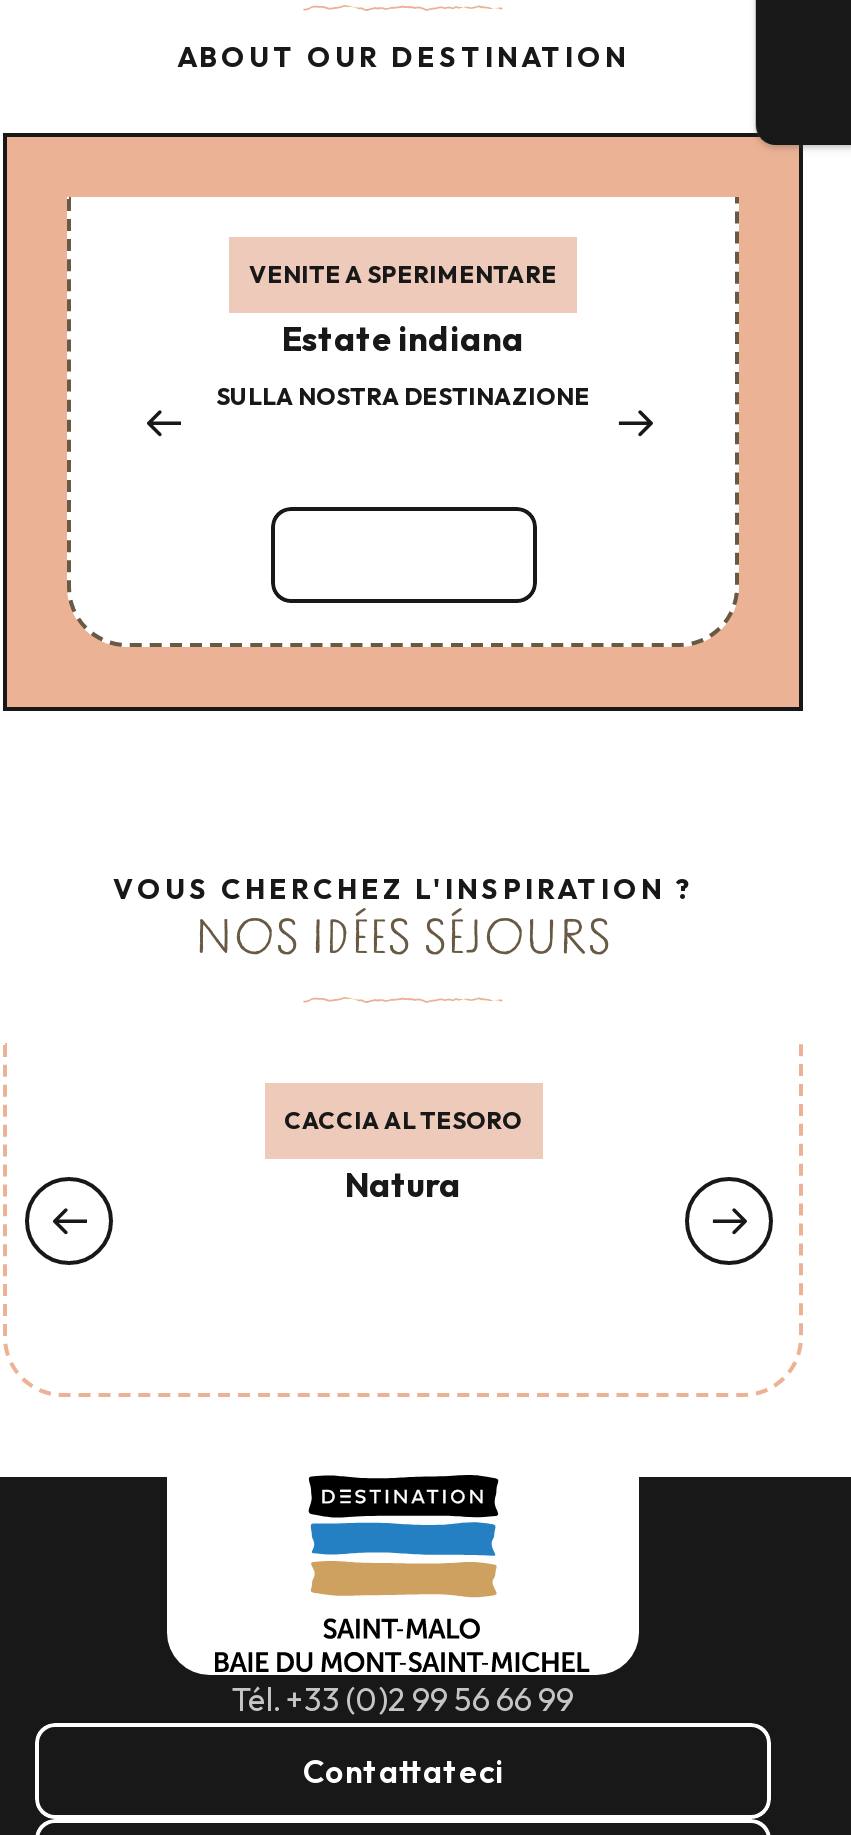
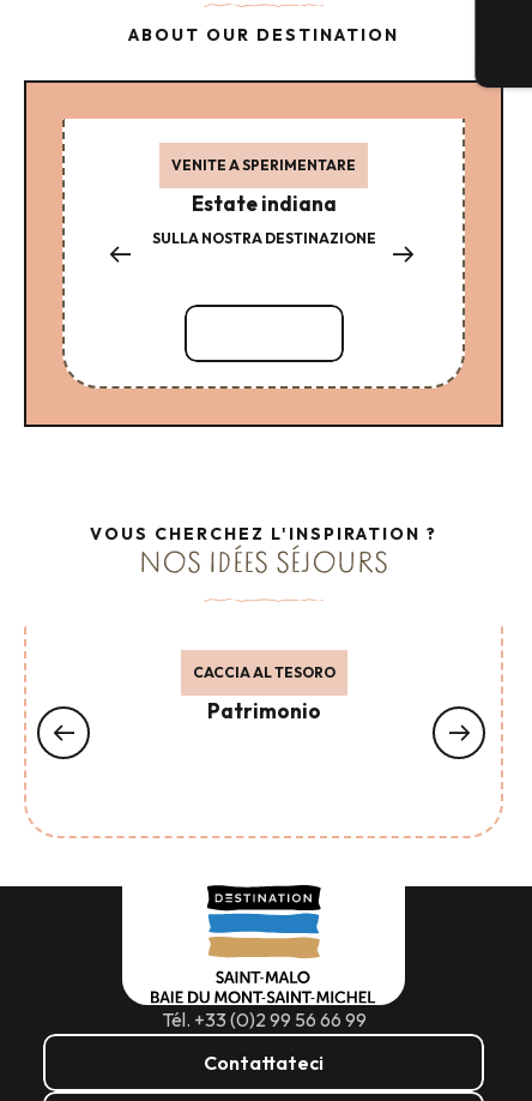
- Natura
+ Patrimonio
